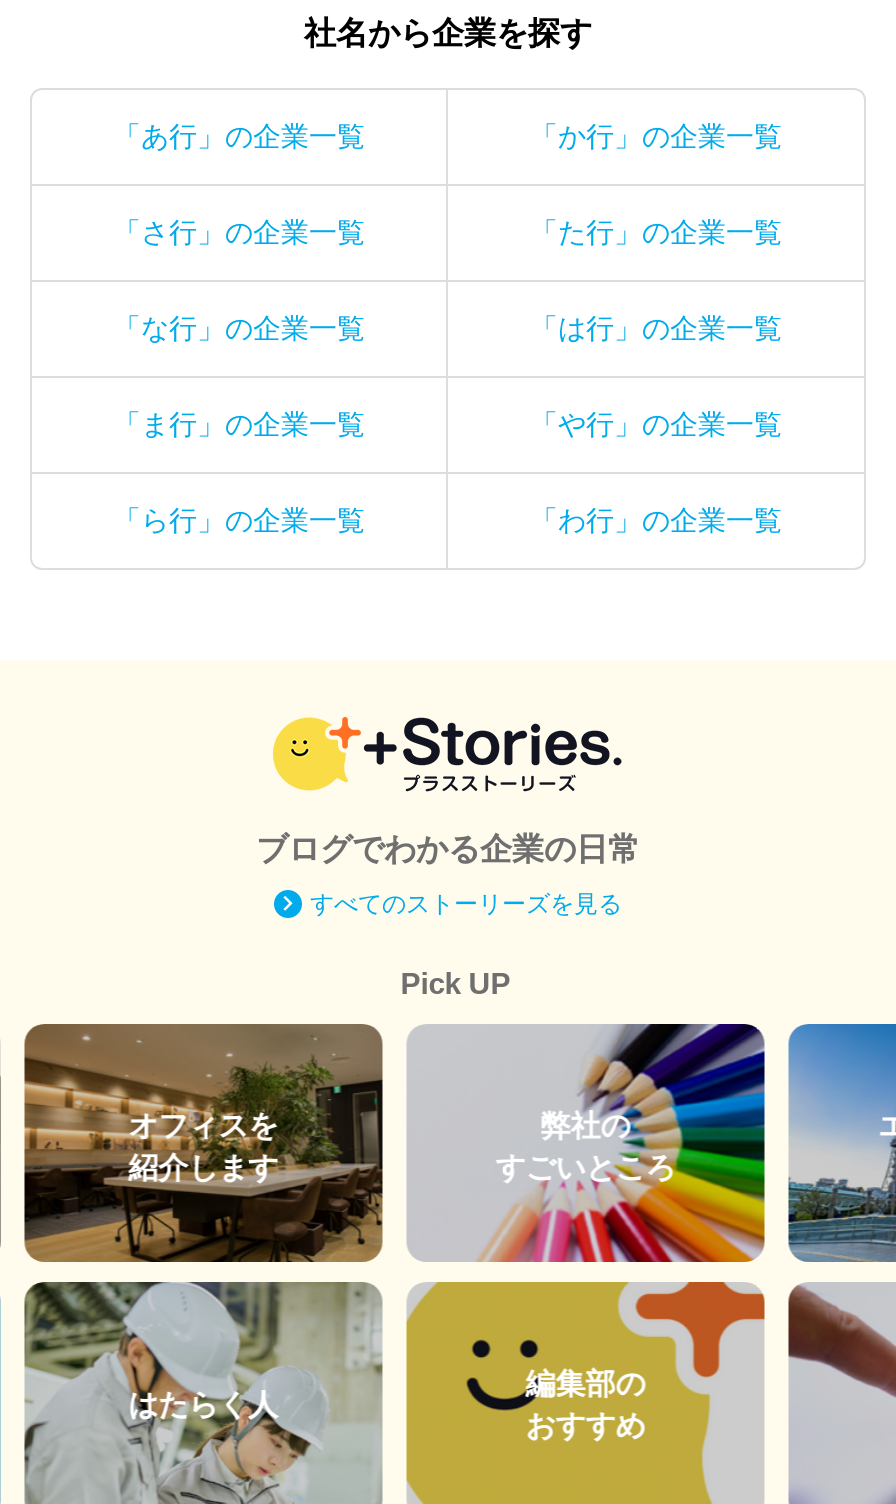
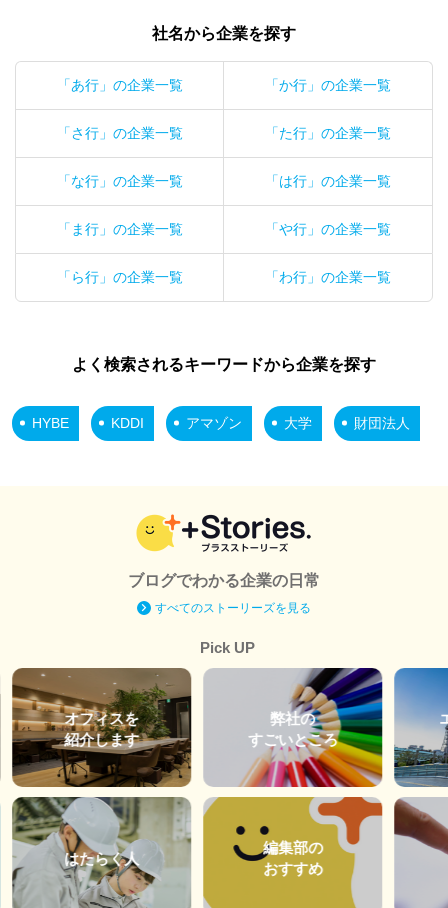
+ よく検索されるキーワードから企業を探す
+ HYBE
+ KDDI
+ アマゾン
+ 大学
+ 財団法人
